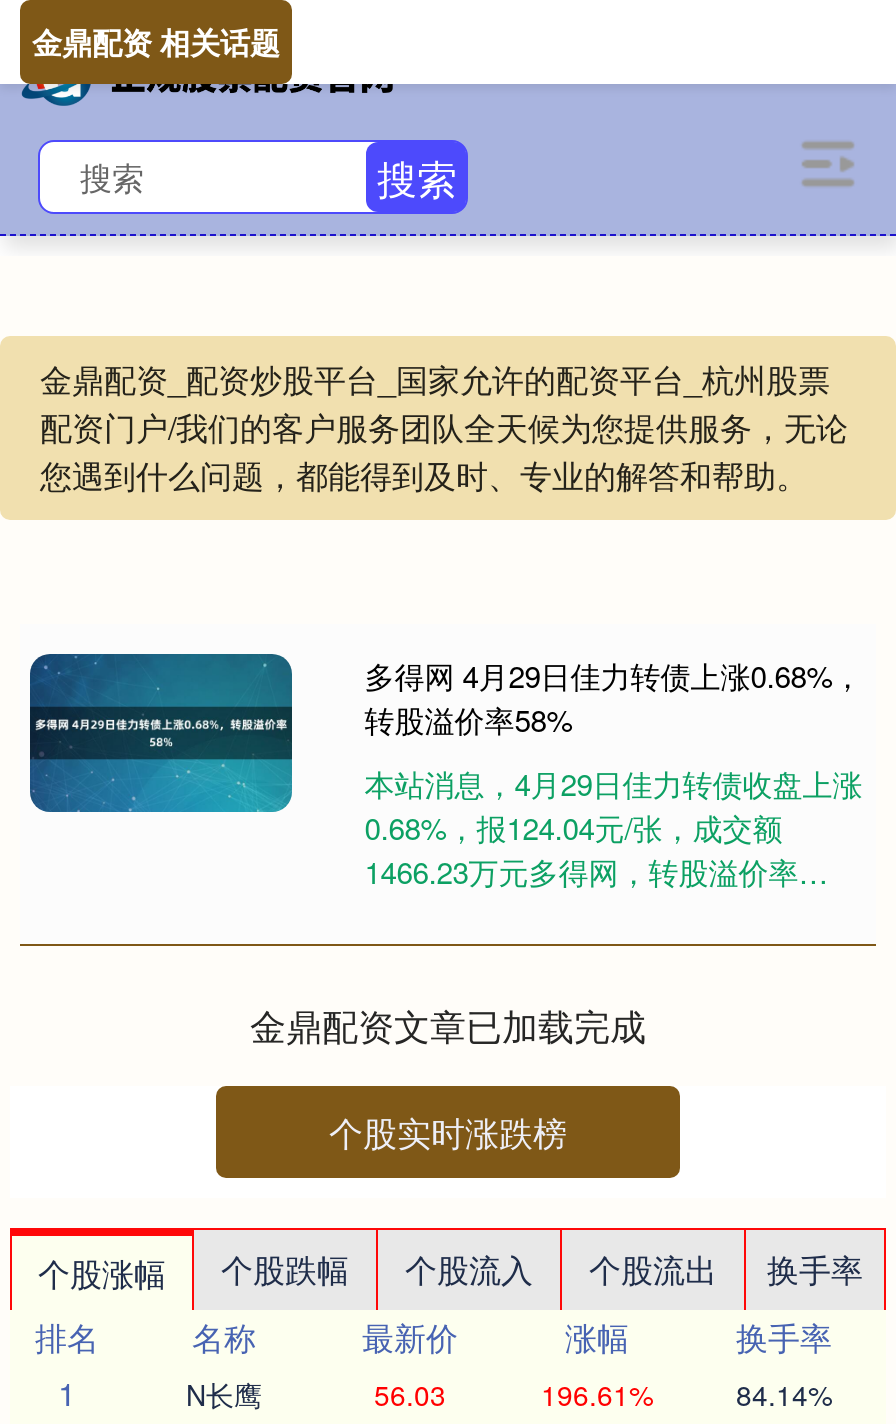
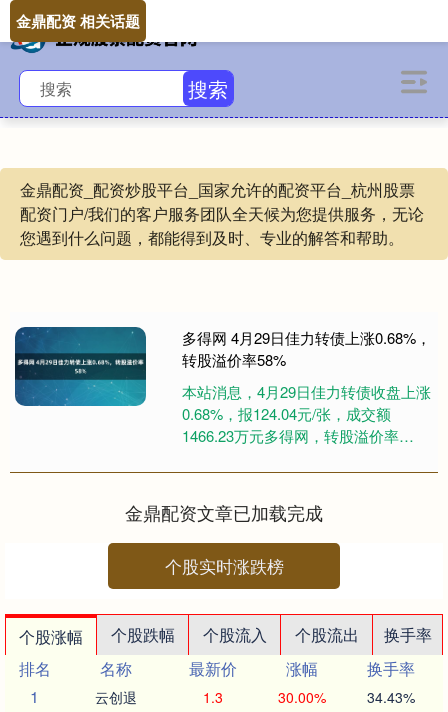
- N长鹰
- 56.03
- 196.61%
- 84.14%
+ 云创退
+ 1.3
+ 30.00%
+ 34.43%
